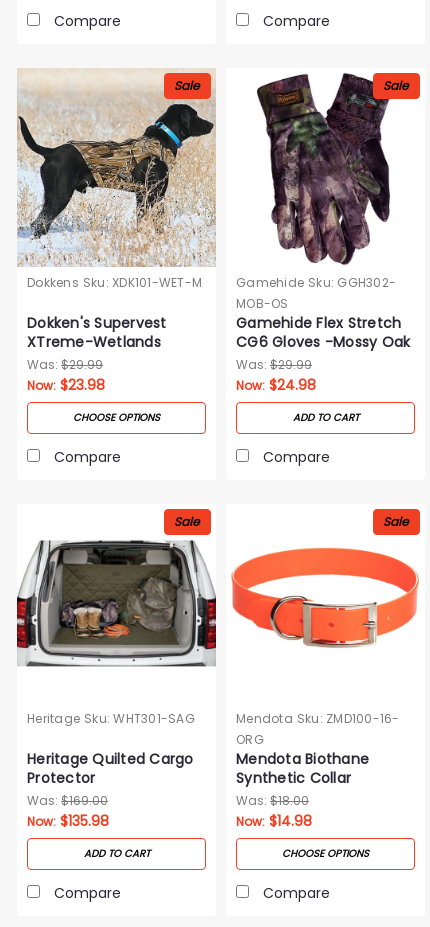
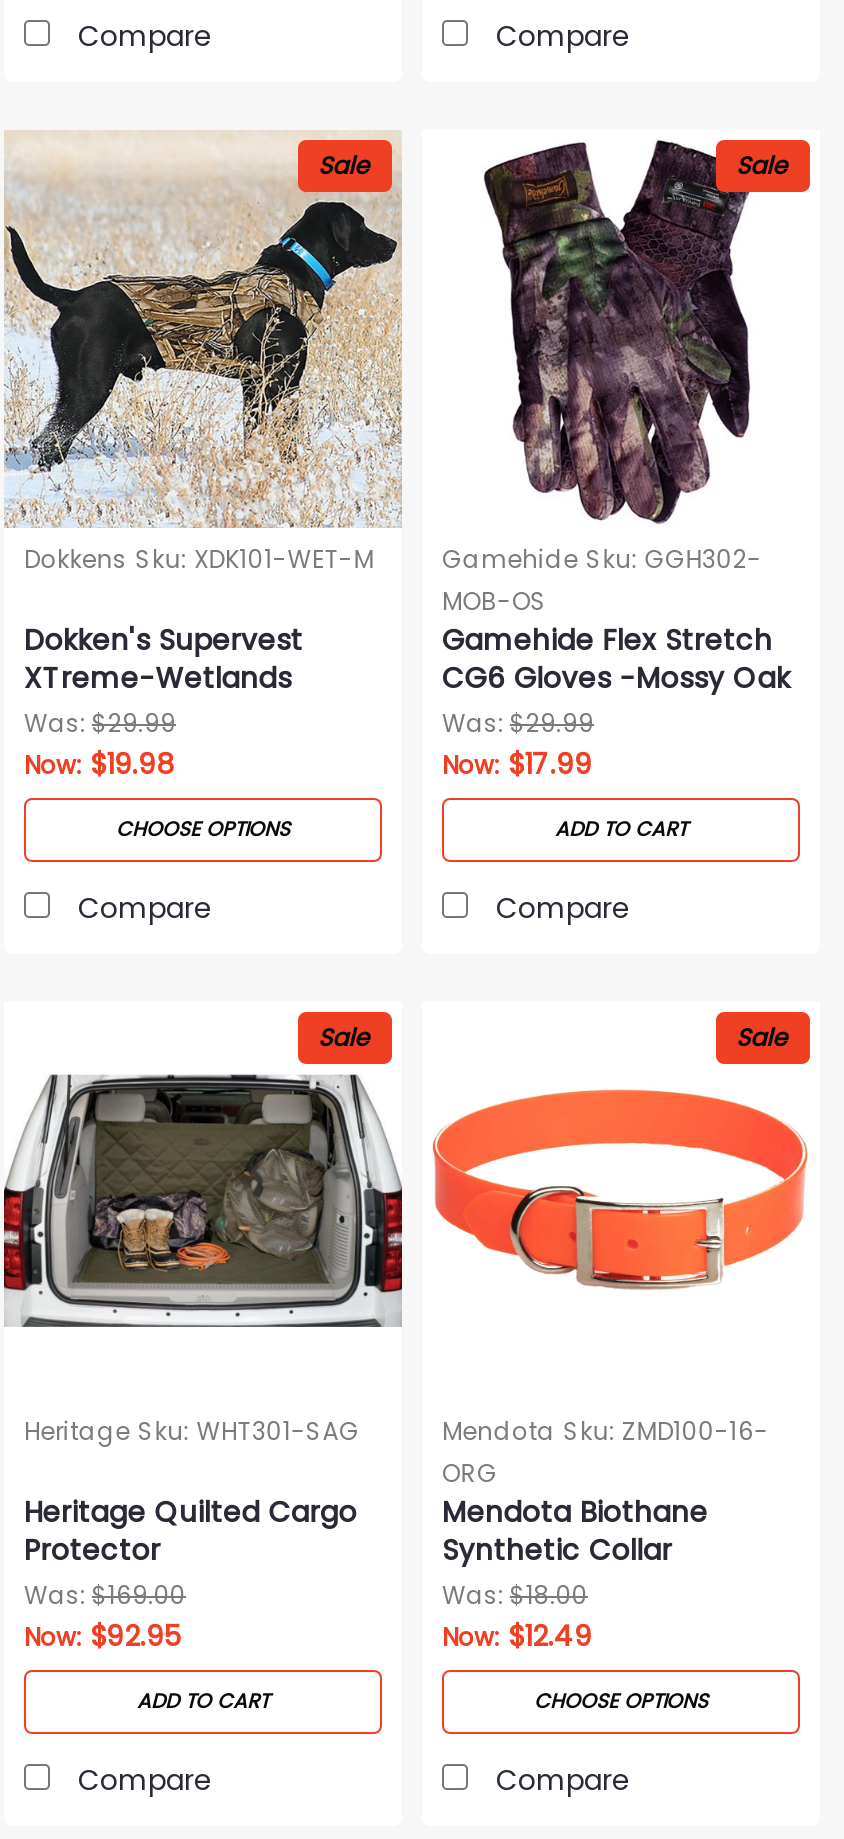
- Now: $23.98
+ Now: $19.98

- Now: $24.98
+ Now: $17.99

- Now: $135.98
+ Now: $92.95

- Now: $14.98
+ Now: $12.49
